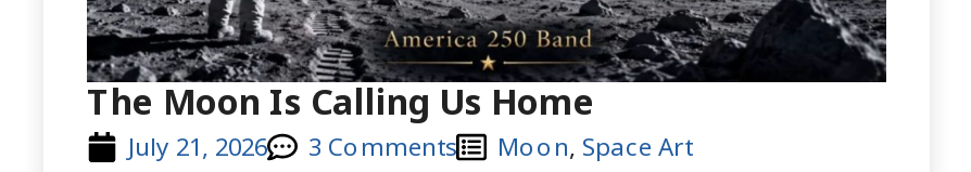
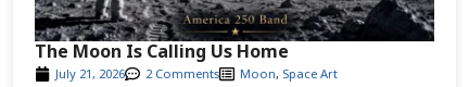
- July 21, 2026 3 Comments Moon, Space Art
+ July 21, 2026 2 Comments Moon, Space Art
